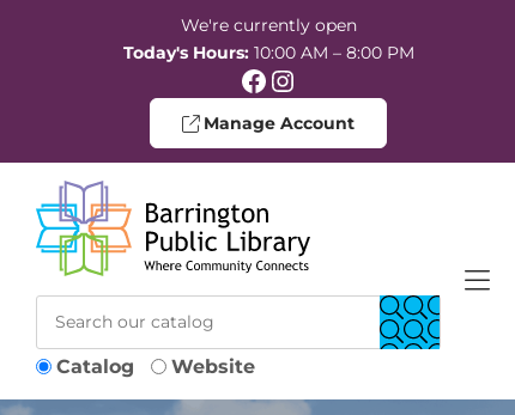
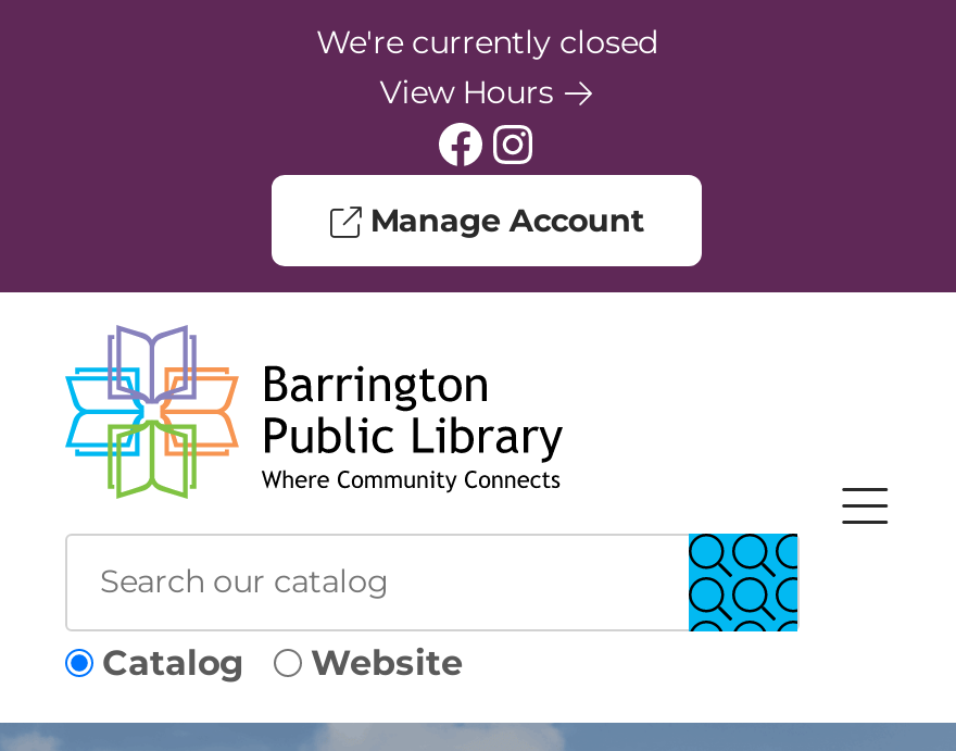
- We're currently open
- Today's Hours: 10:00 AM – 8:00 PM
+ We're currently closed
+ View Hours
